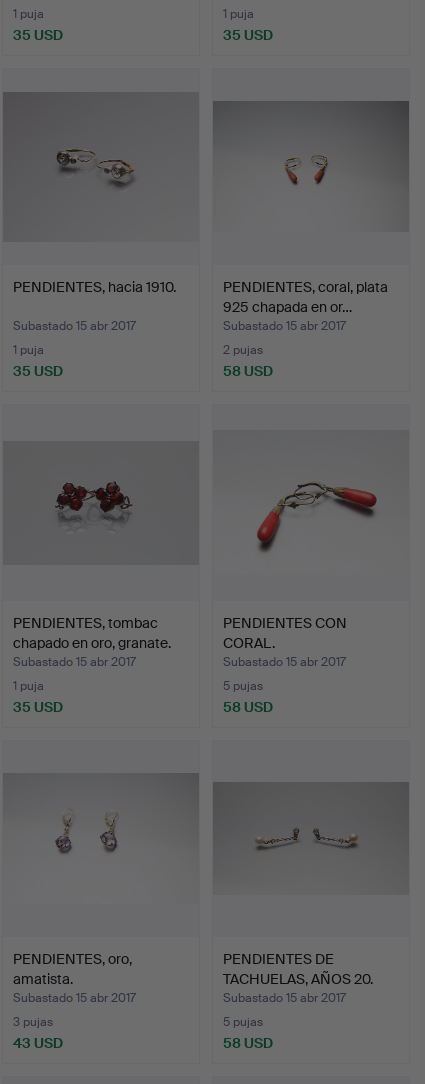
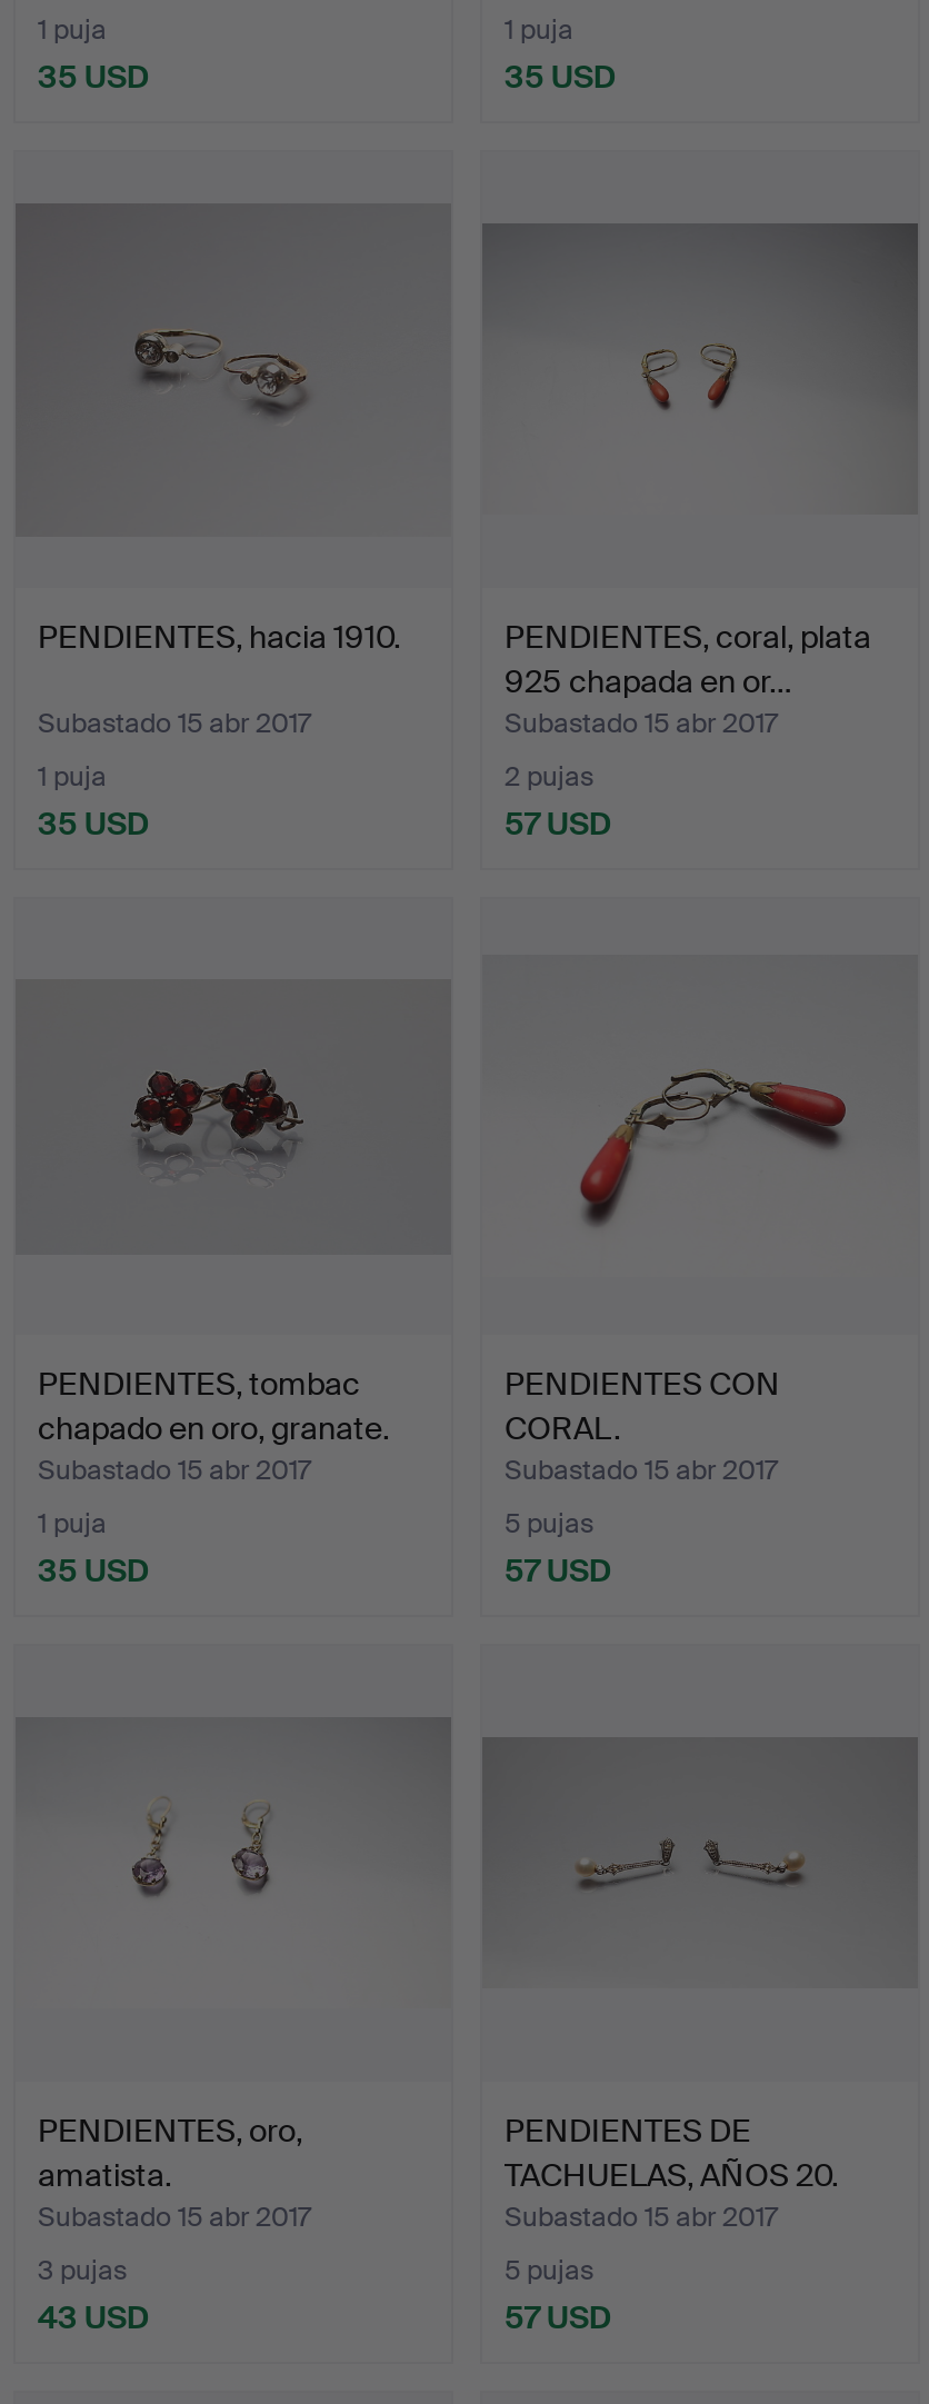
- 58 USD
+ 57 USD

- 58 USD
+ 57 USD

- 58 USD
+ 57 USD
